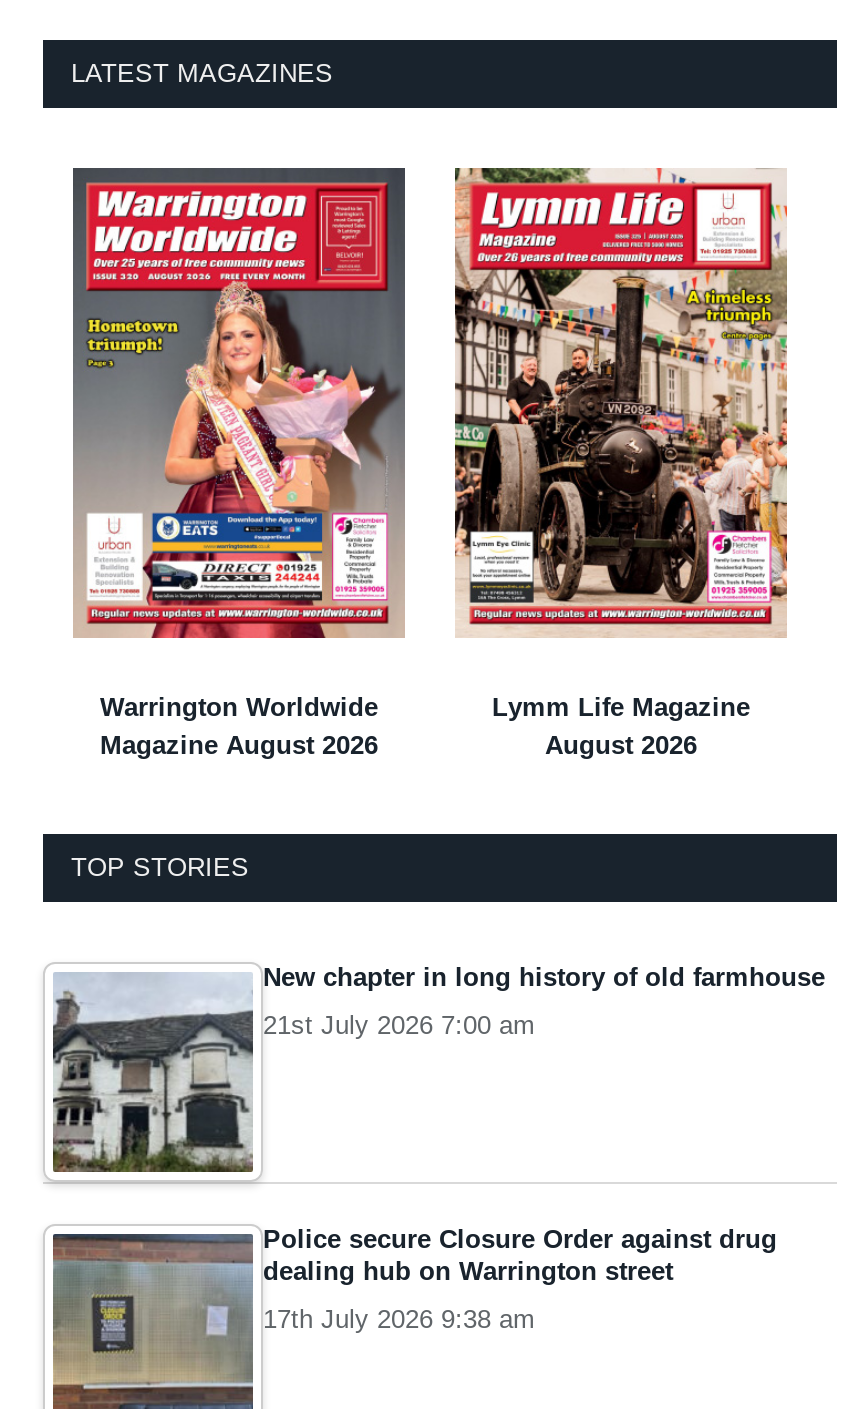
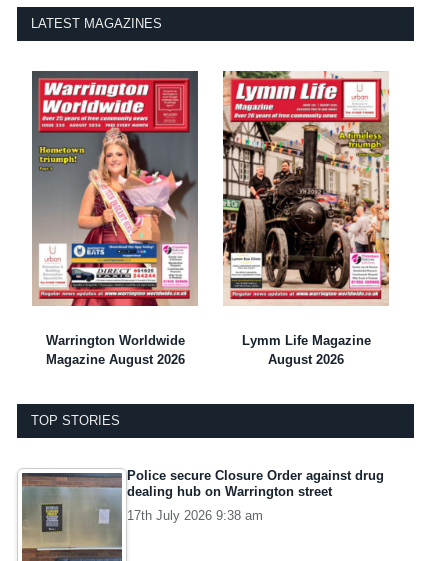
- [image]
- New chapter in long history of old farmhouse
- 21st July 2026 7:00 am
